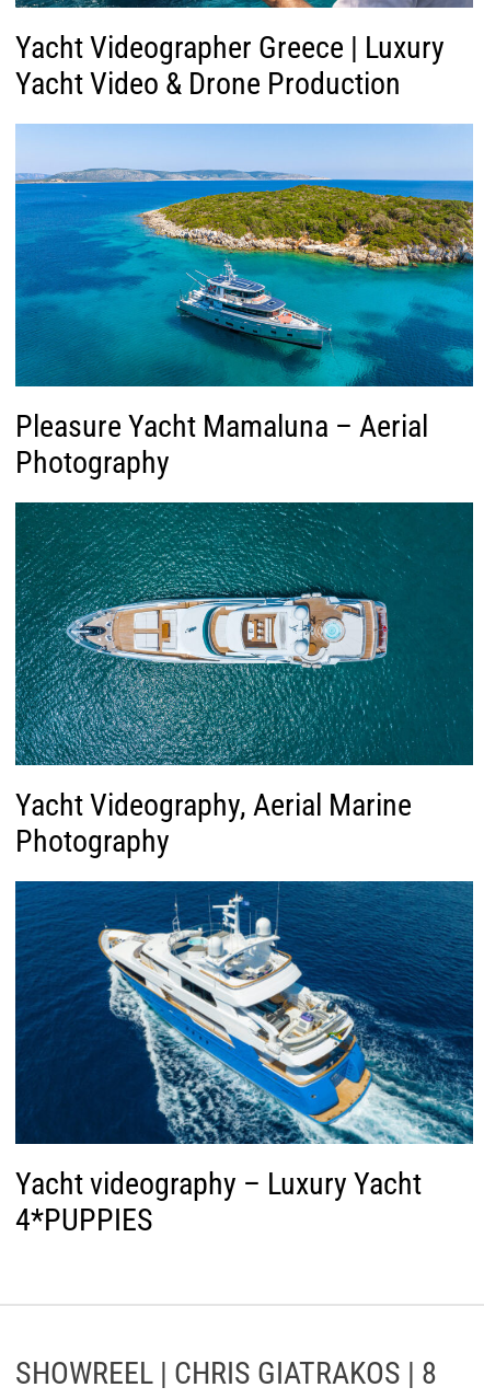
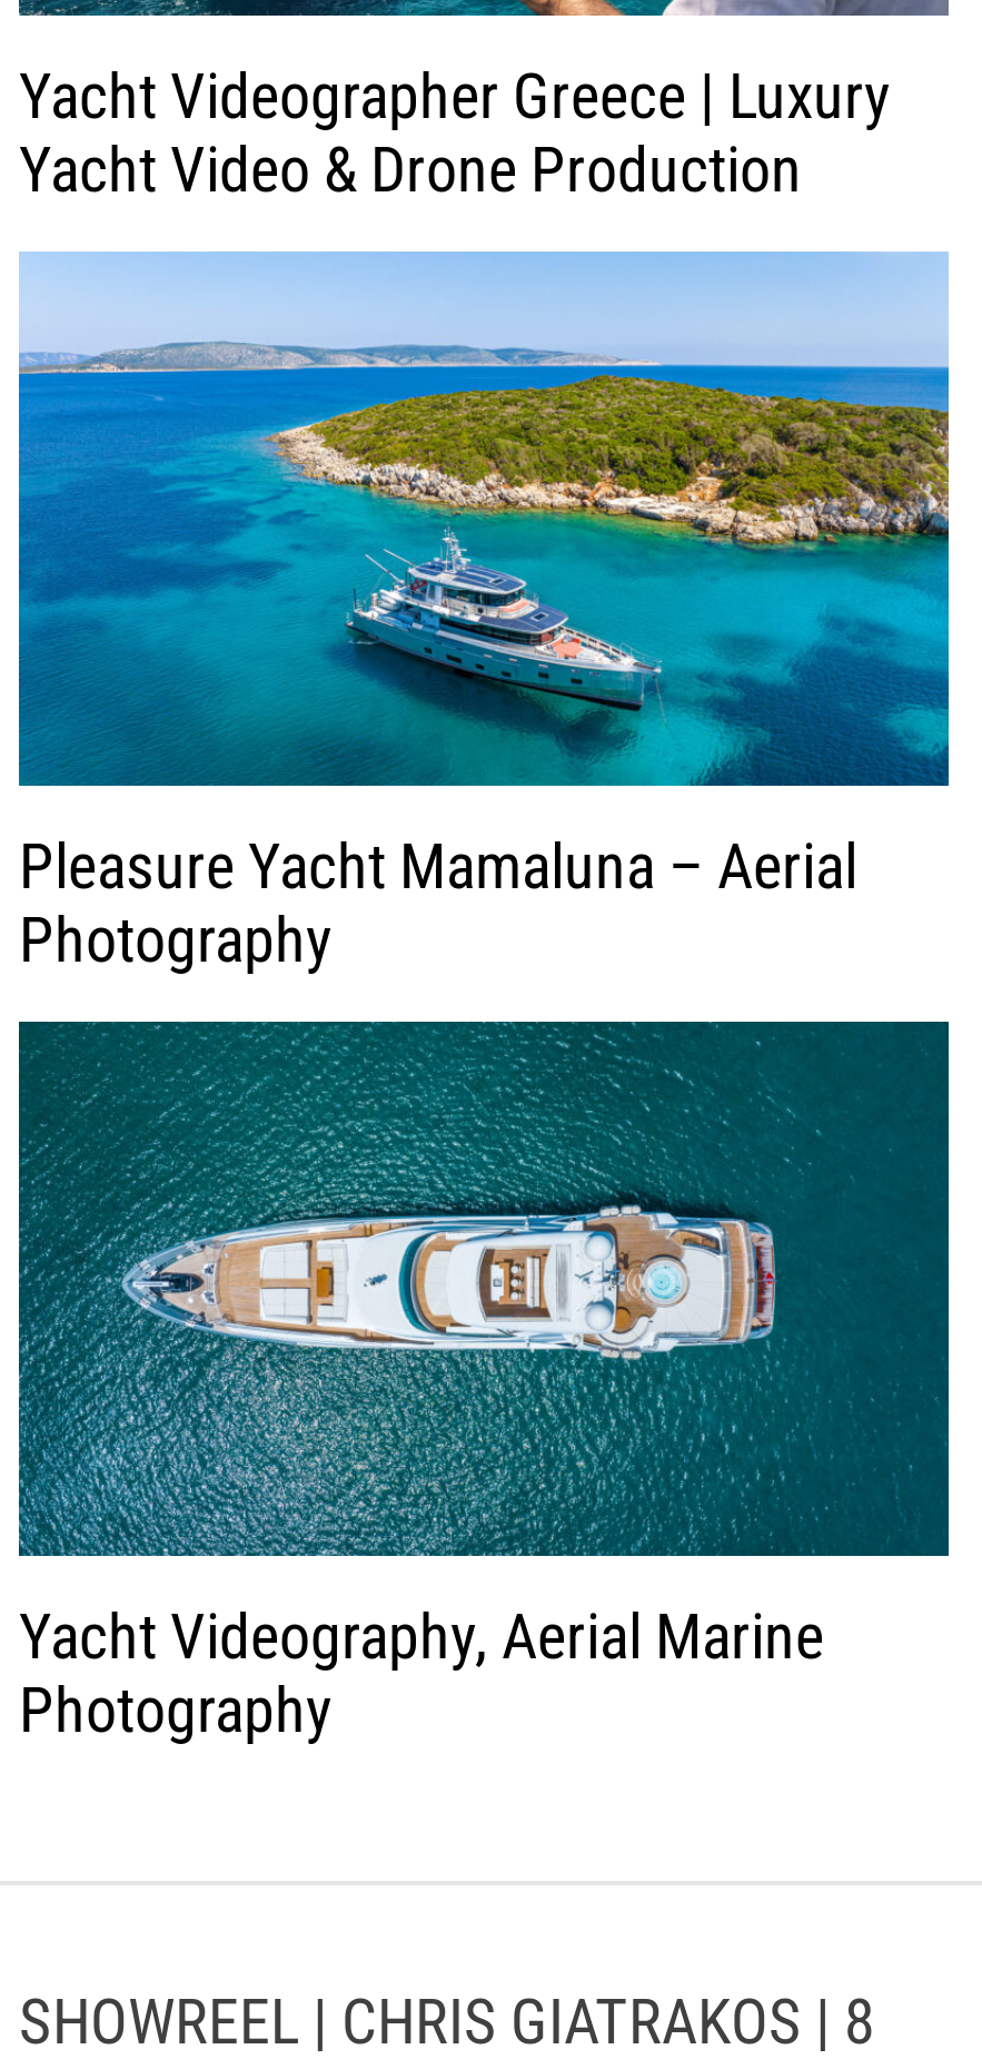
- [image]
- Yacht videography – Luxury Yacht
- 4*PUPPIES
